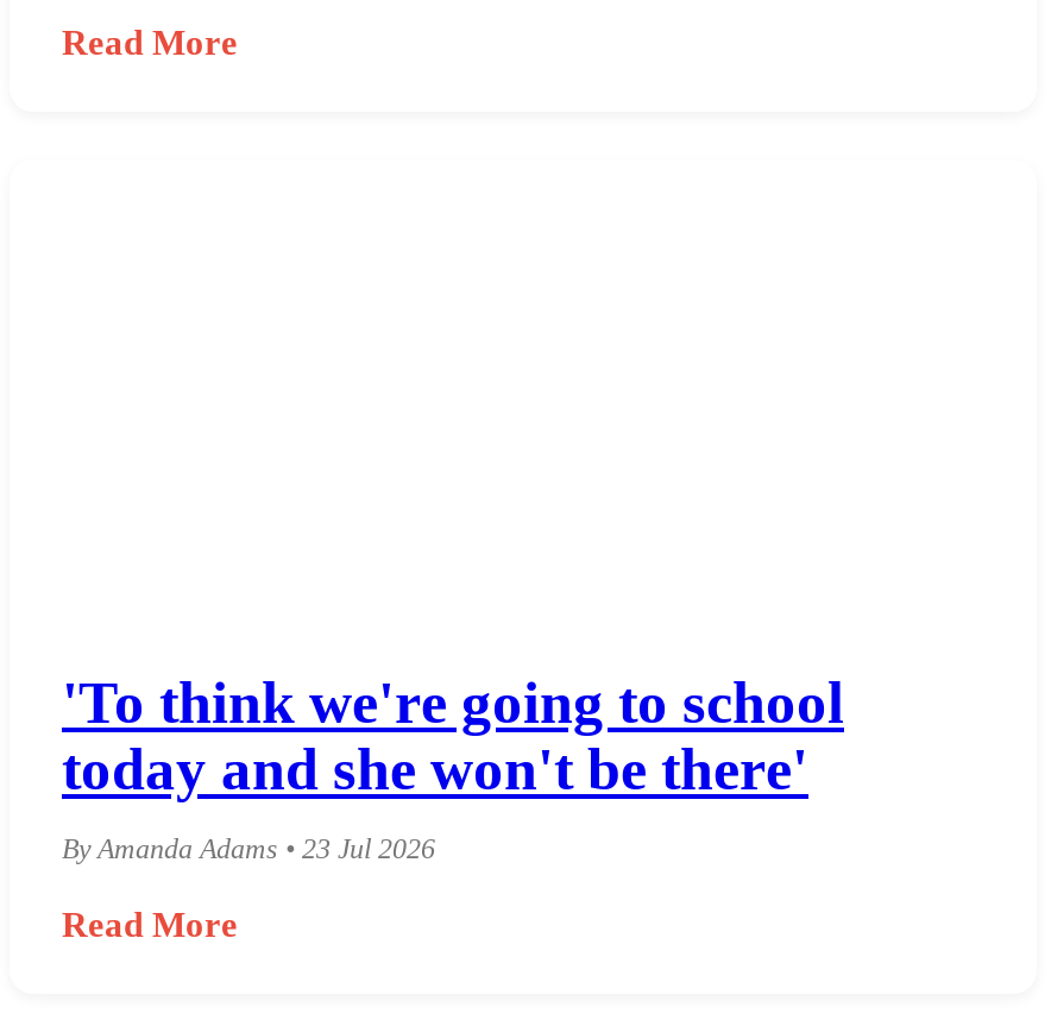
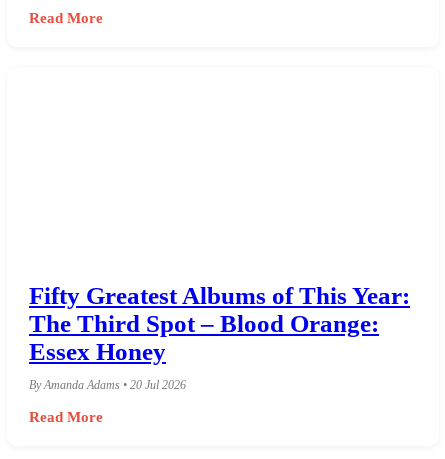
- 'To think we're going to school
- today and she won't be there'
+ Fifty Greatest Albums of This Year:
+ The Third Spot – Blood Orange:
+ Essex Honey

- By Amanda Adams • 23 Jul 2026
+ By Amanda Adams • 20 Jul 2026
